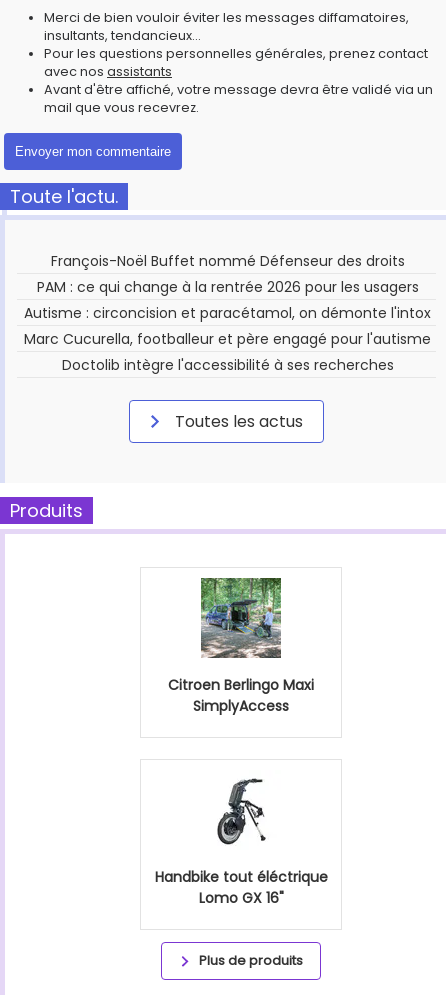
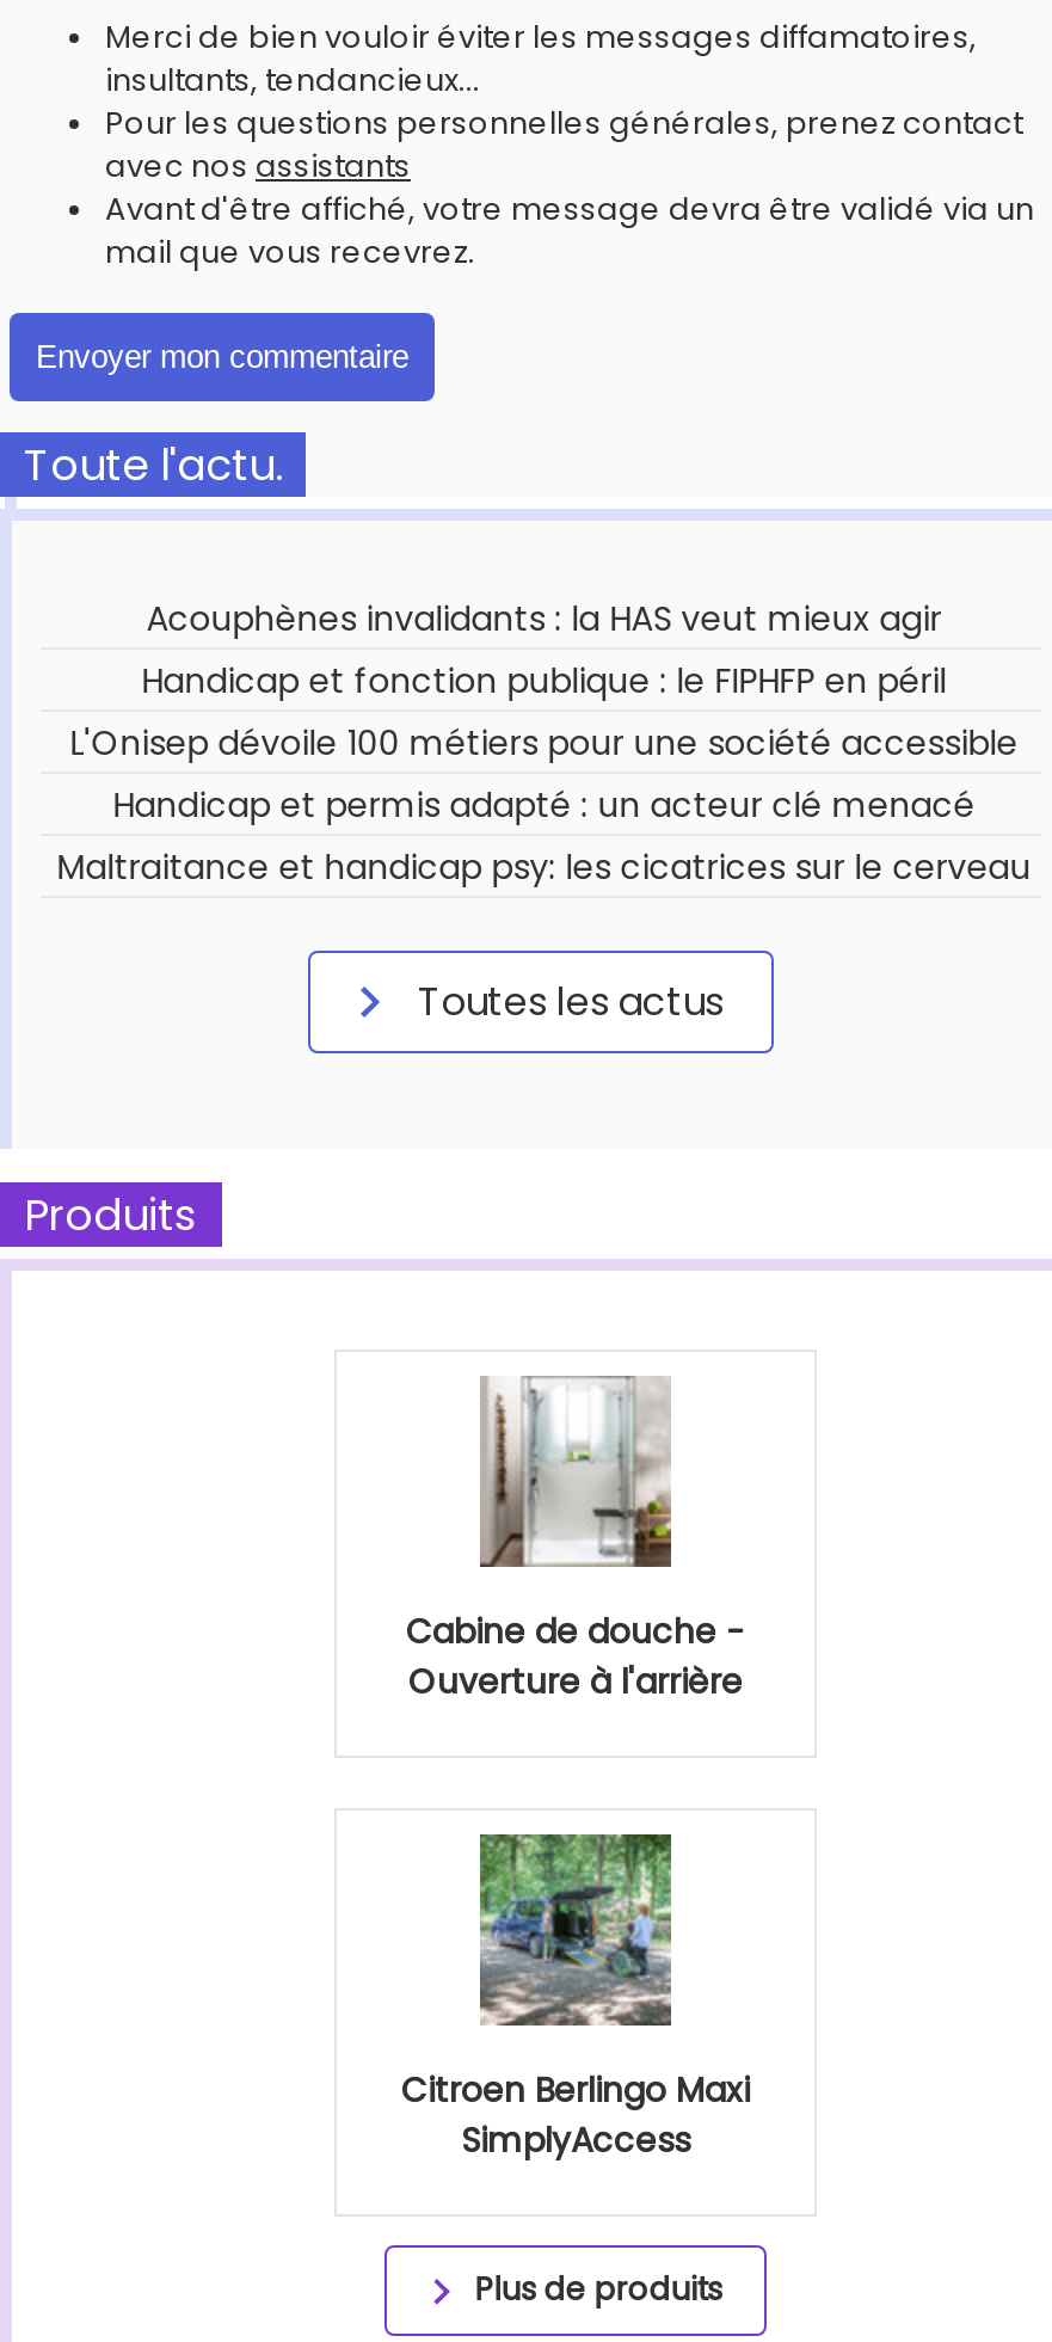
- François-Noël Buffet nommé Défenseur des droits
- PAM : ce qui change à la rentrée 2026 pour les usagers
- Autisme : circoncision et paracétamol, on démonte l'intox
- Marc Cucurella, footballeur et père engagé pour l'autisme
- Doctolib intègre l'accessibilité à ses recherches
+ Acouphènes invalidants : la HAS veut mieux agir
+ Handicap et fonction publique : le FIPHFP en péril
+ L'Onisep dévoile 100 métiers pour une société accessible
+ Handicap et permis adapté : un acteur clé menacé
+ Maltraitance et handicap psy: les cicatrices sur le cerveau

+ [image]
+ Cabine de douche -
+ Ouverture à l'arrière

moved down: [image] | Citroen Berlingo Maxi | SimplyAccess

- [image]
- Handbike tout éléctrique
- Lomo GX 16"
